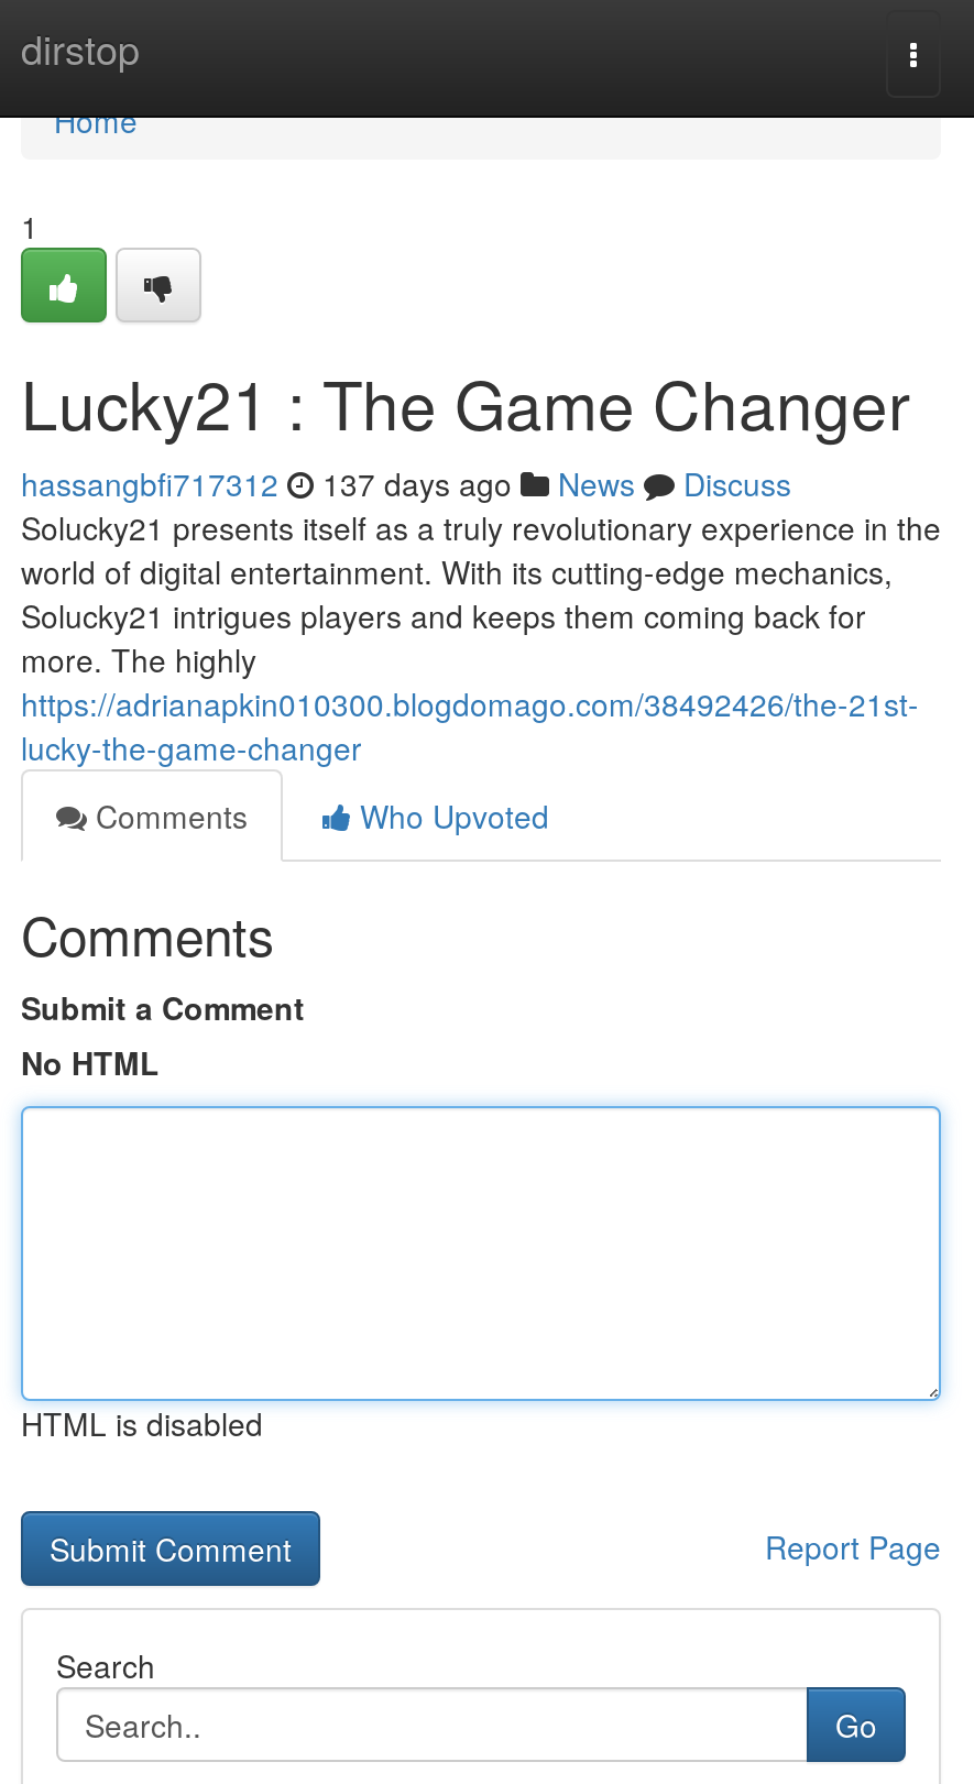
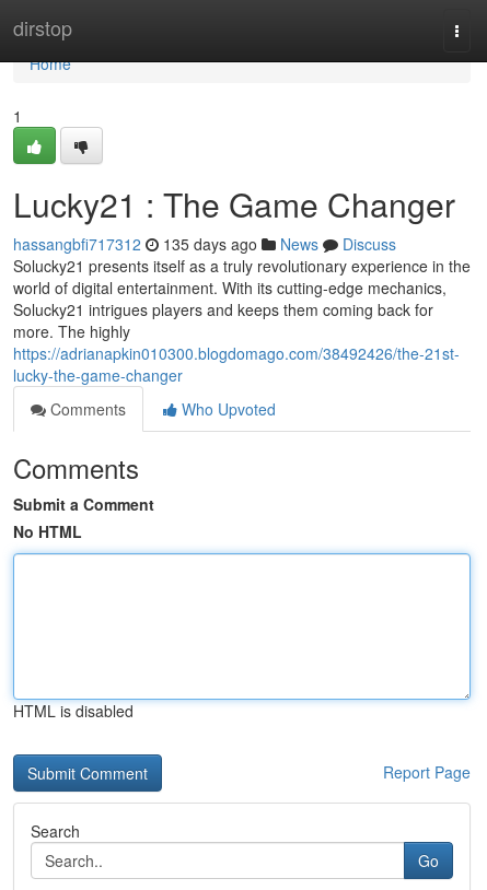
- hassangbfi717312 137 days ago News Discuss
+ hassangbfi717312 135 days ago News Discuss
